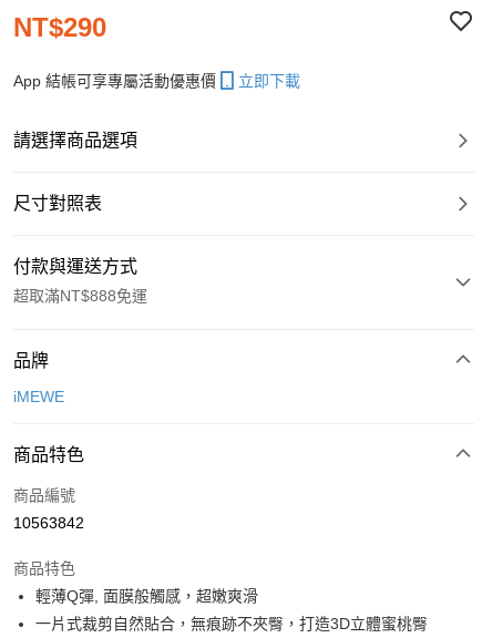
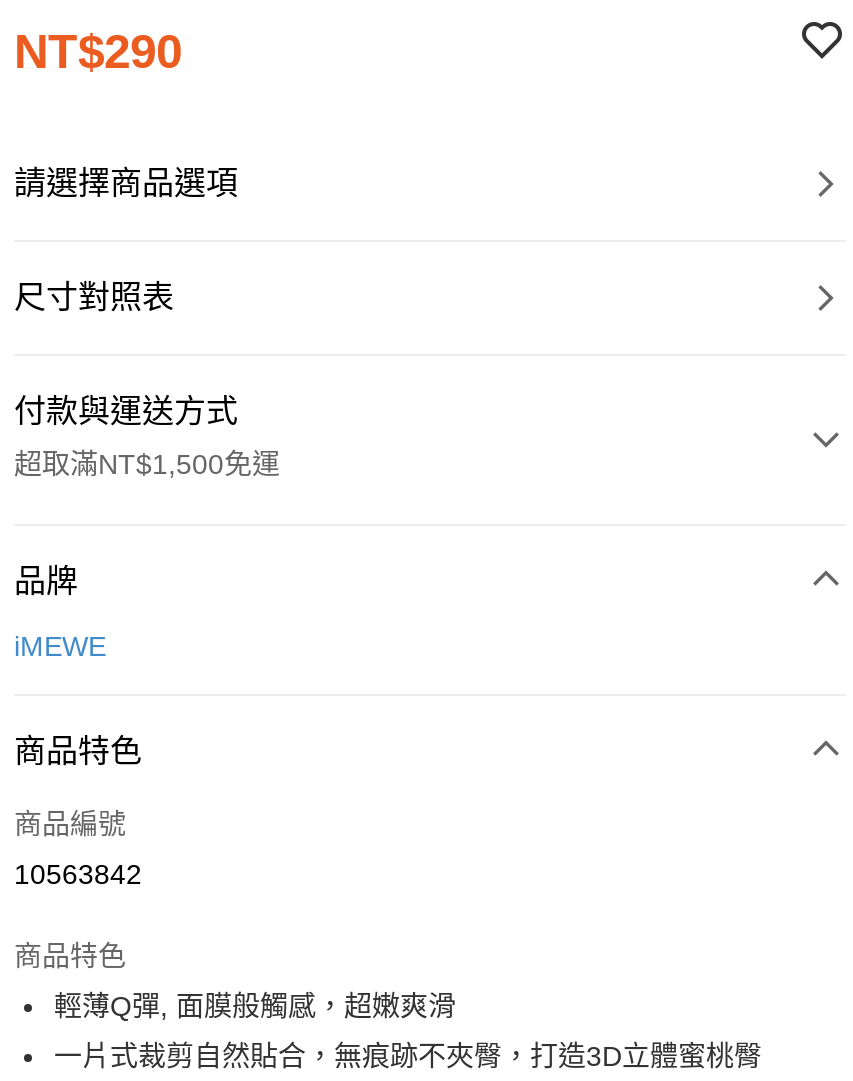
- App 結帳可享專屬活動優惠價
- 立即下載

- 超取滿NT$888免運
+ 超取滿NT$1,500免運
